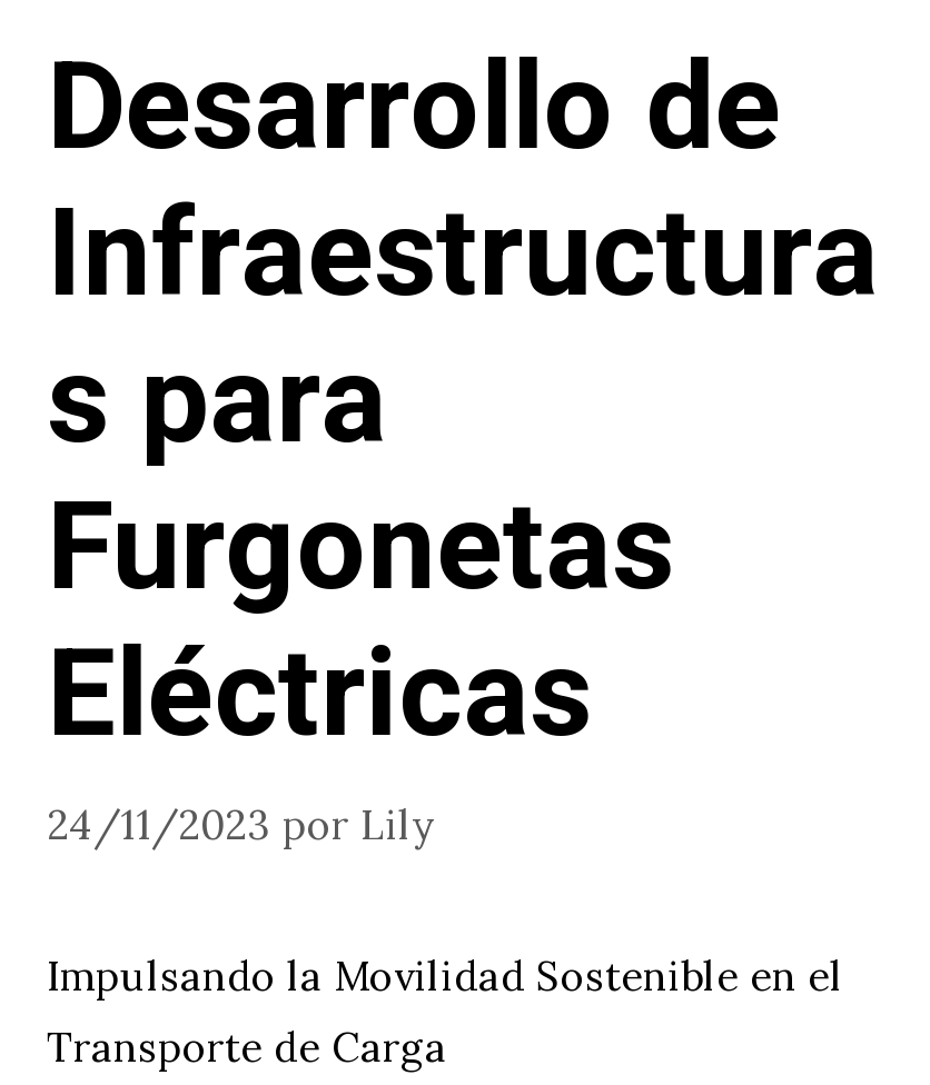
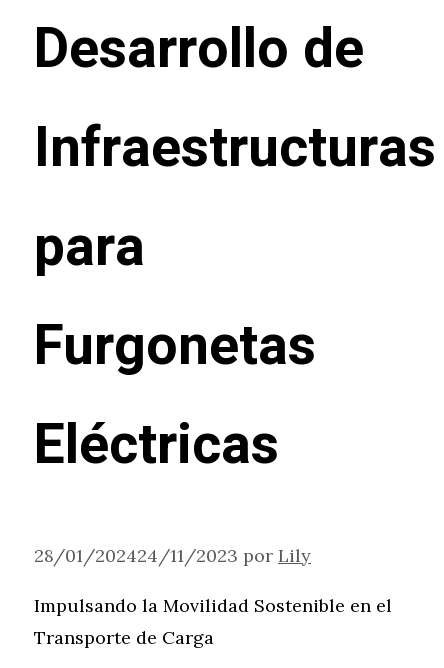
- 24/11/2023 por Lily
+ 28/01/202424/11/2023 por Lily
